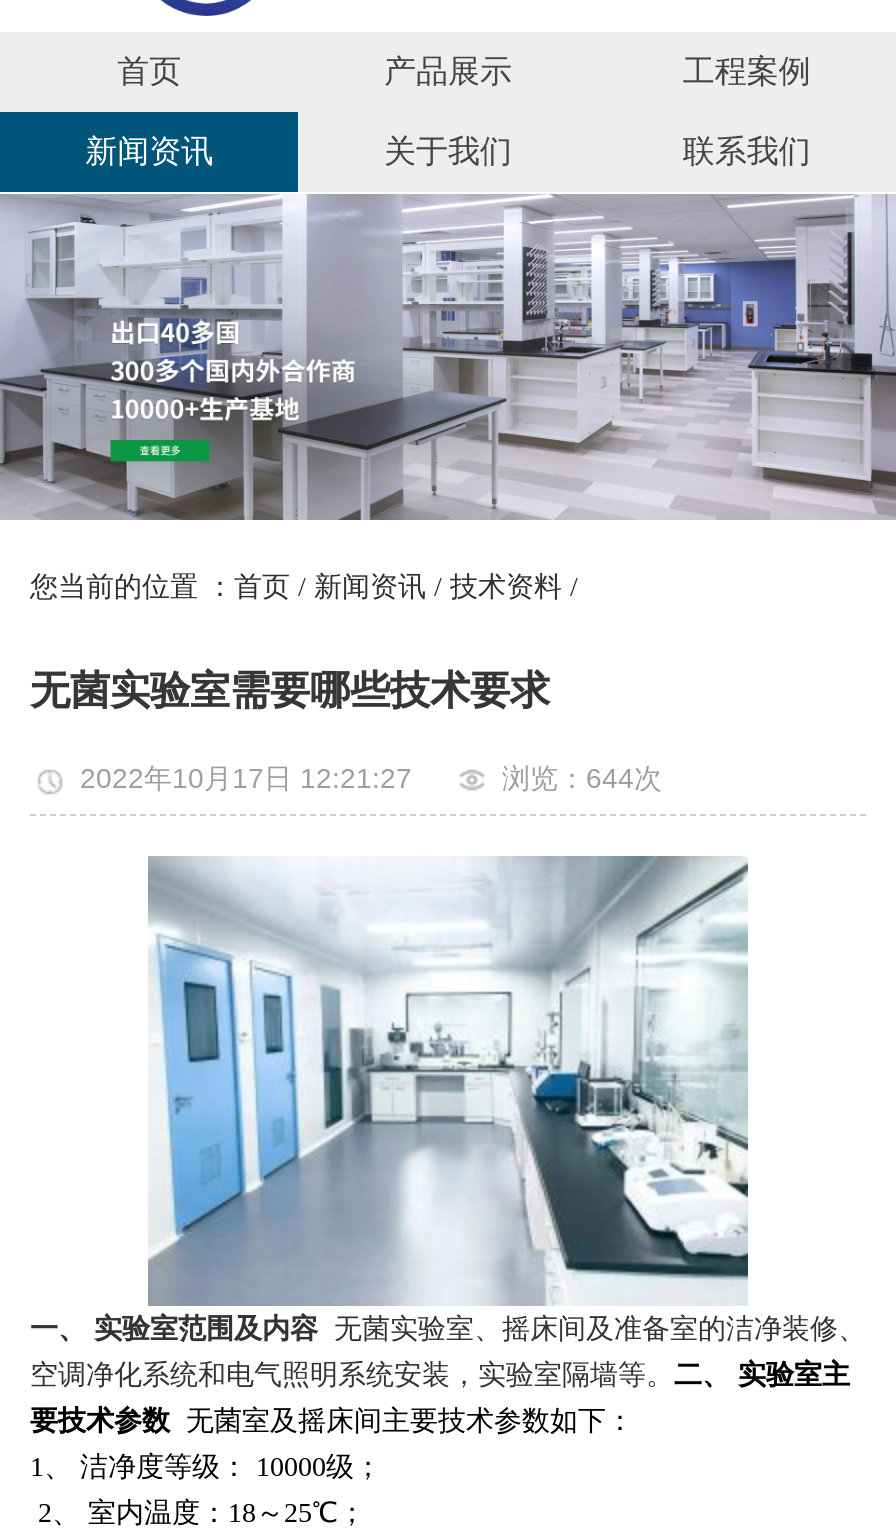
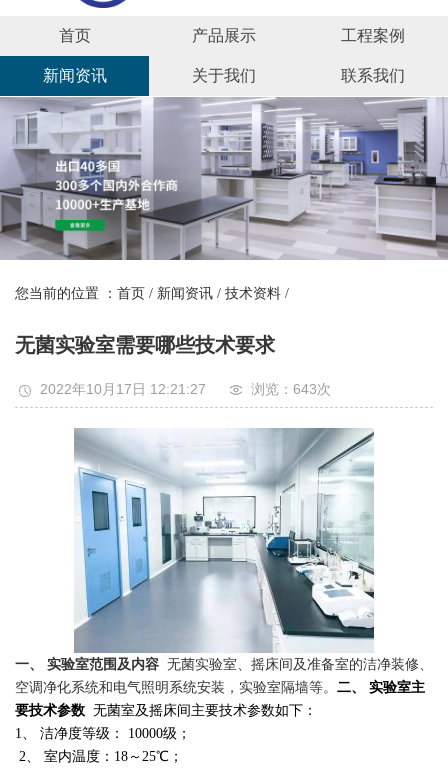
- 浏览：644次
+ 浏览：643次
